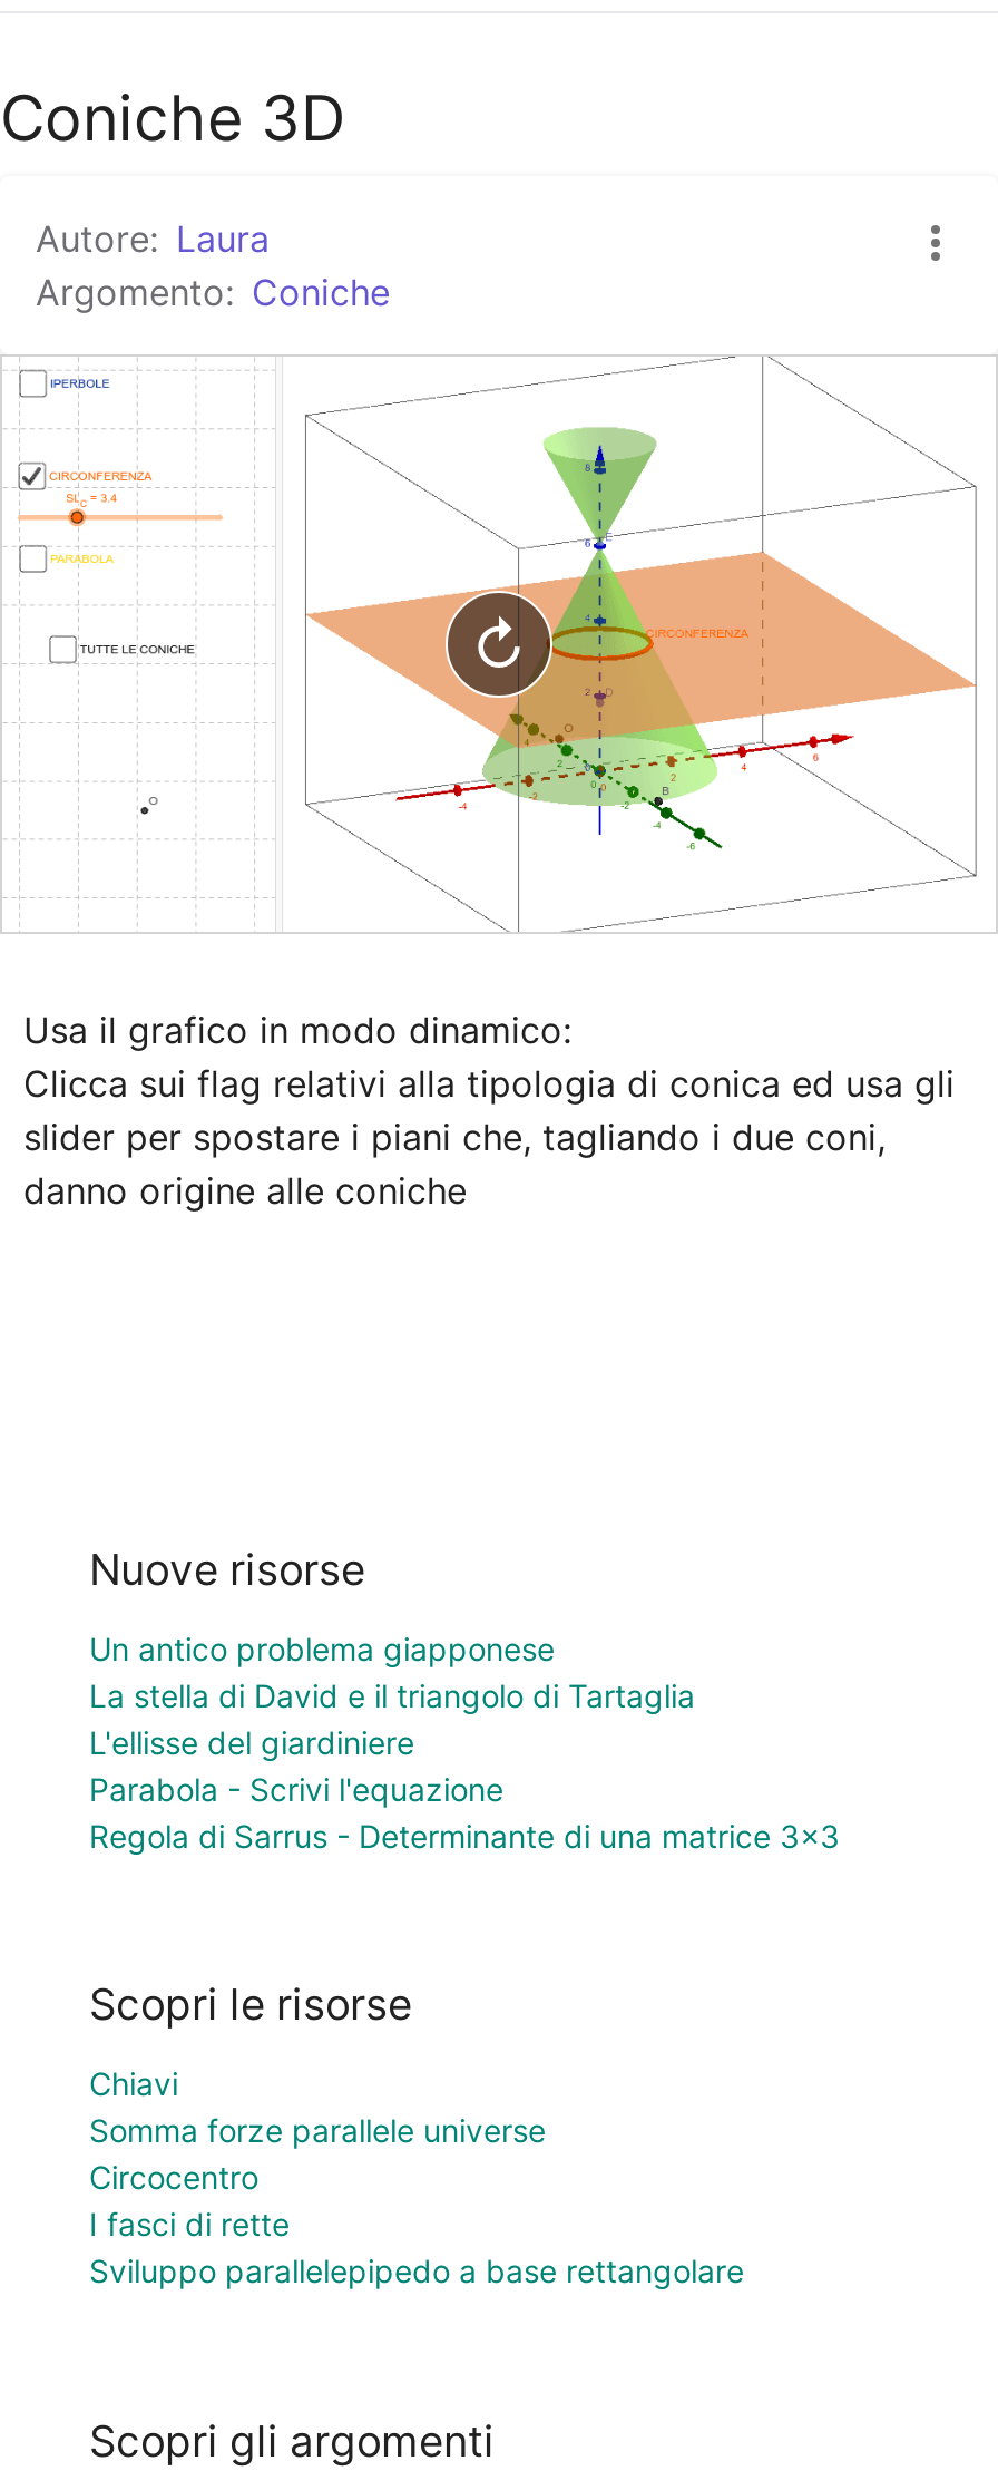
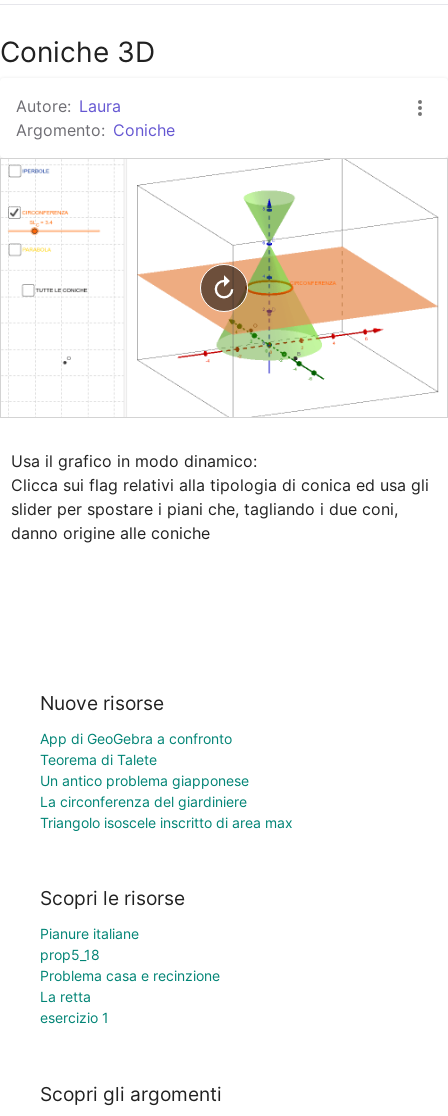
+ App di GeoGebra a confronto
+ Teorema di Talete

moved down: Un antico problema giapponese

- La stella di David e il triangolo di Tartaglia
- L'ellisse del giardiniere
- Parabola - Scrivi l'equazione
- Regola di Sarrus - Determinante di una matrice 3×3
+ La circonferenza del giardiniere
+ Triangolo isoscele inscritto di area max

- Chiavi
- Somma forze parallele universe
- Circocentro
- I fasci di rette
- Sviluppo parallelepipedo a base rettangolare
+ Pianure italiane
+ prop5_18
+ Problema casa e recinzione
+ La retta
+ esercizio 1
